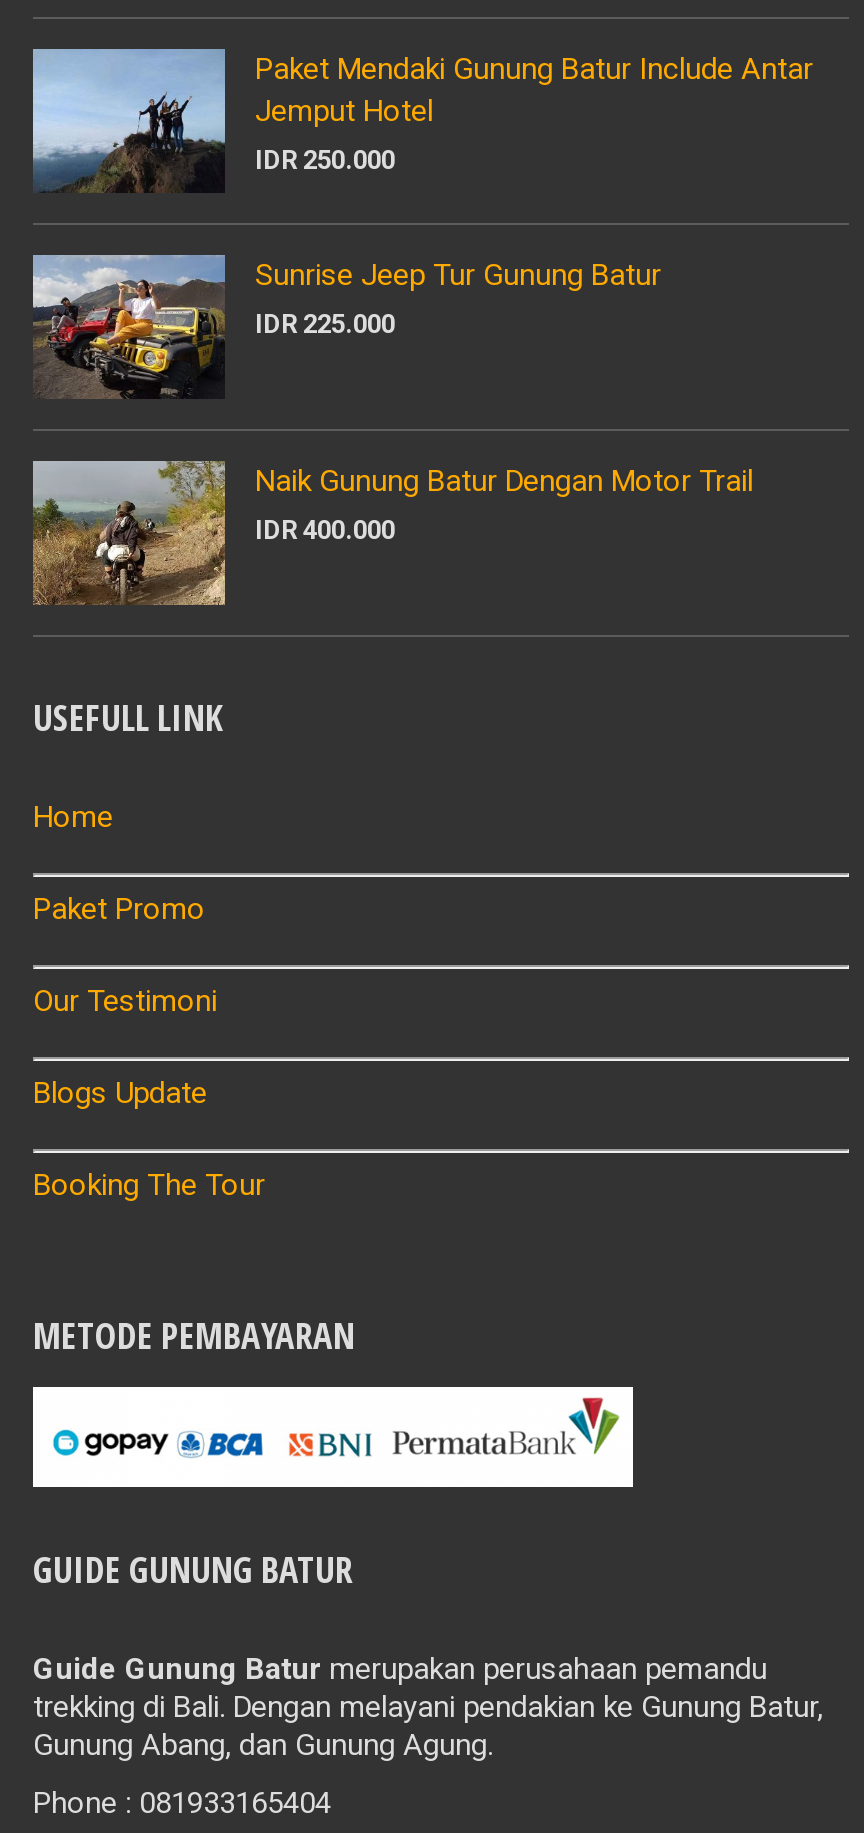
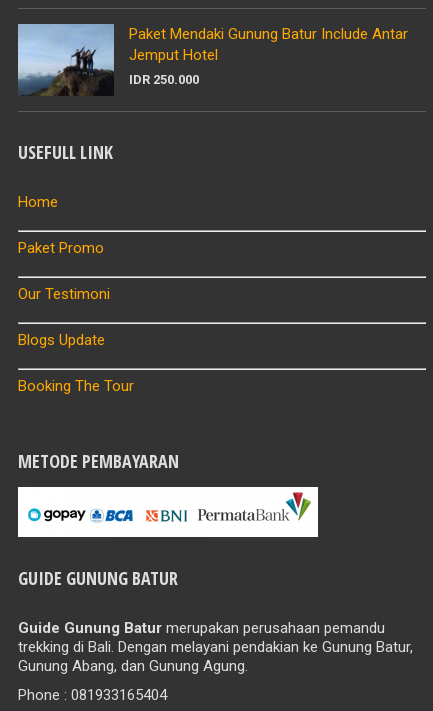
- [image]
- Sunrise Jeep Tur Gunung Batur
- IDR 225.000

- [image]
- Naik Gunung Batur Dengan Motor Trail
- IDR 400.000
